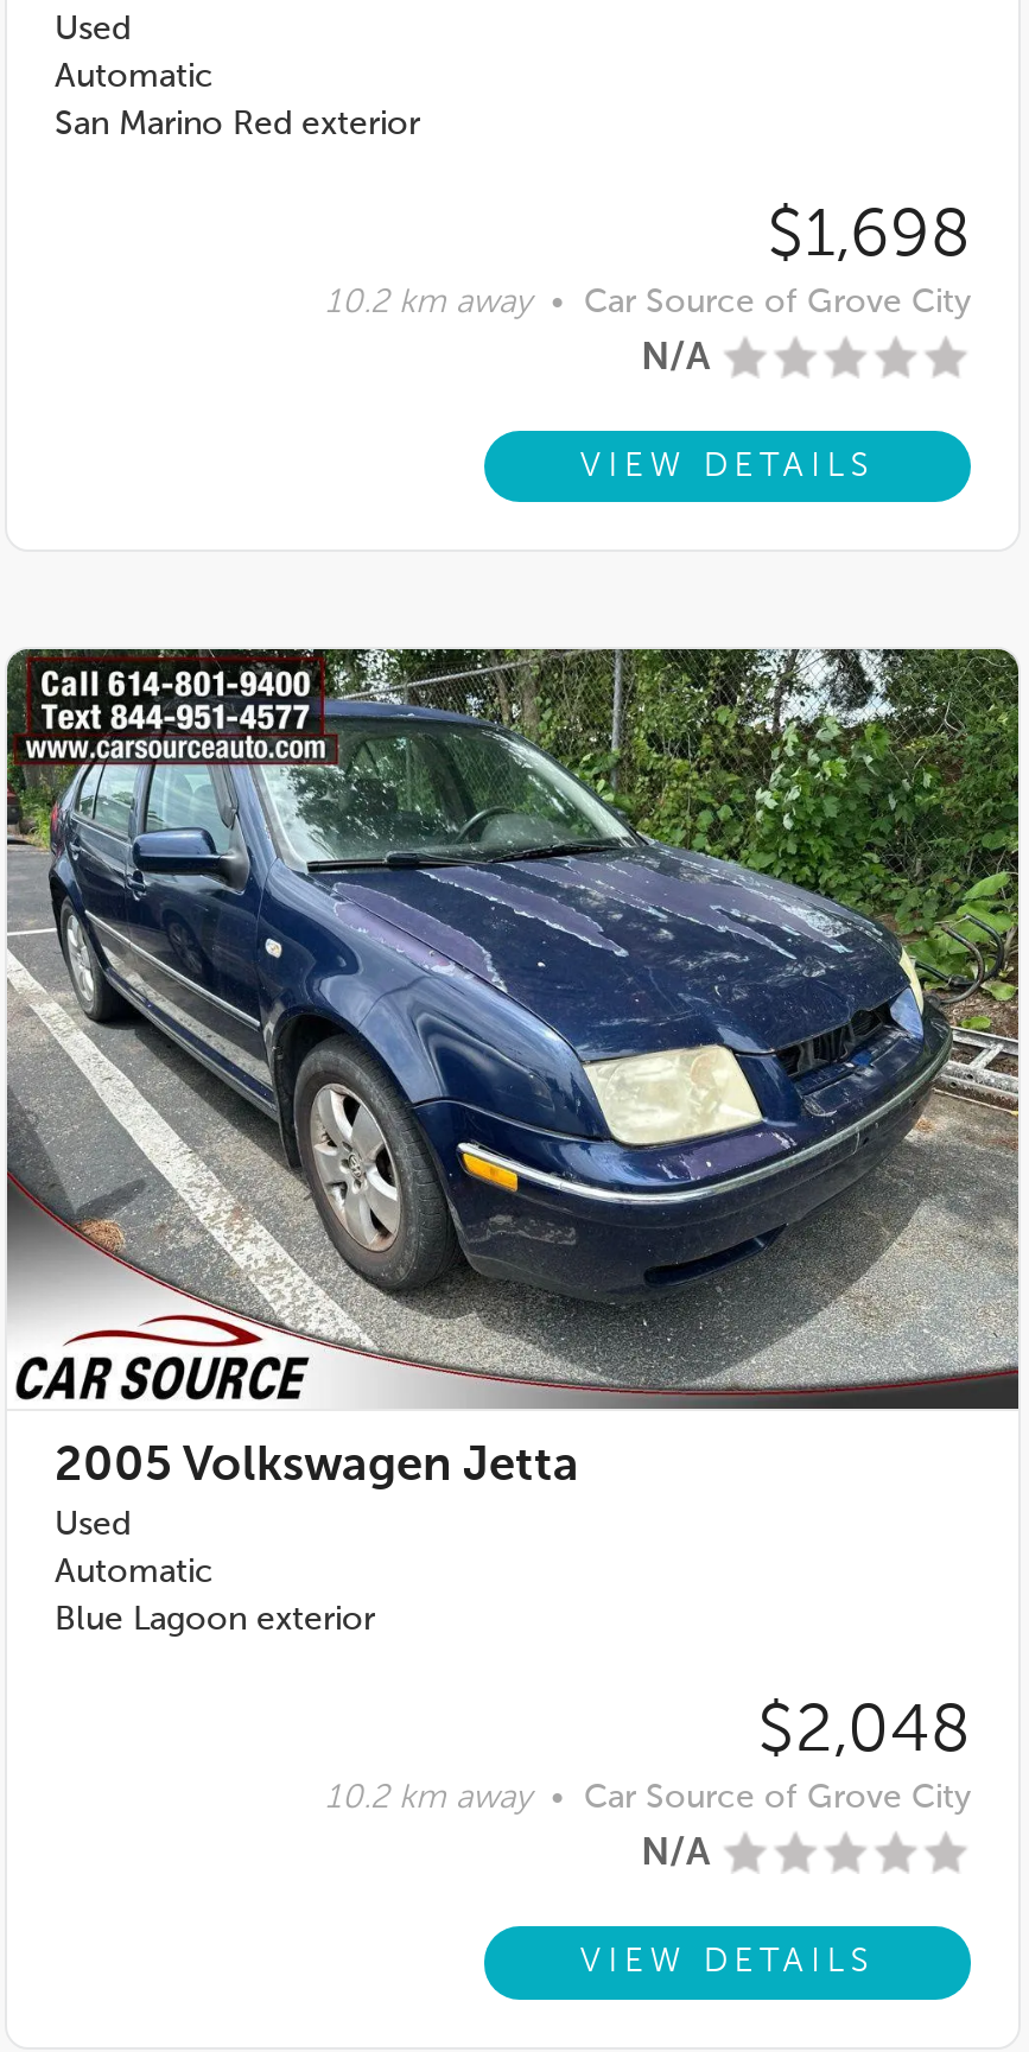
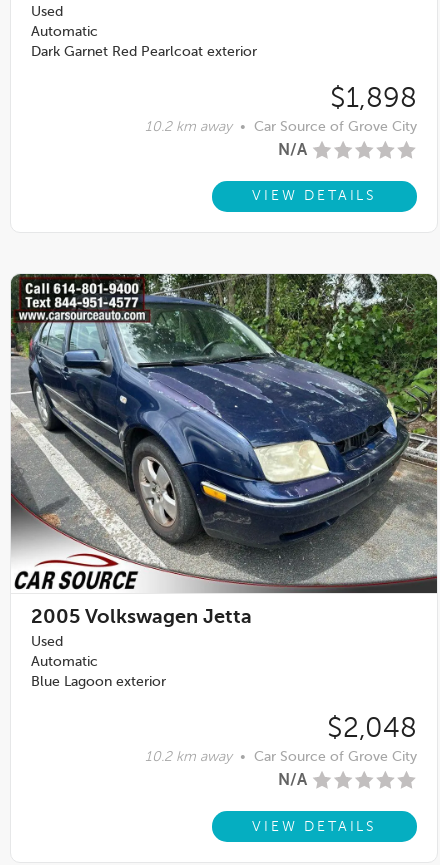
- San Marino Red exterior
+ Dark Garnet Red Pearlcoat exterior

- $1,698
+ $1,898
